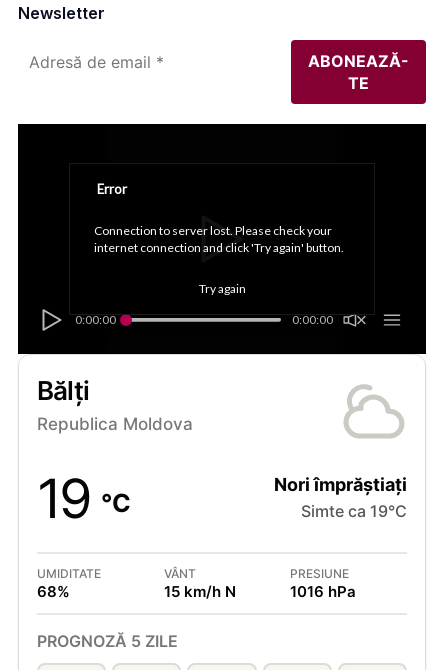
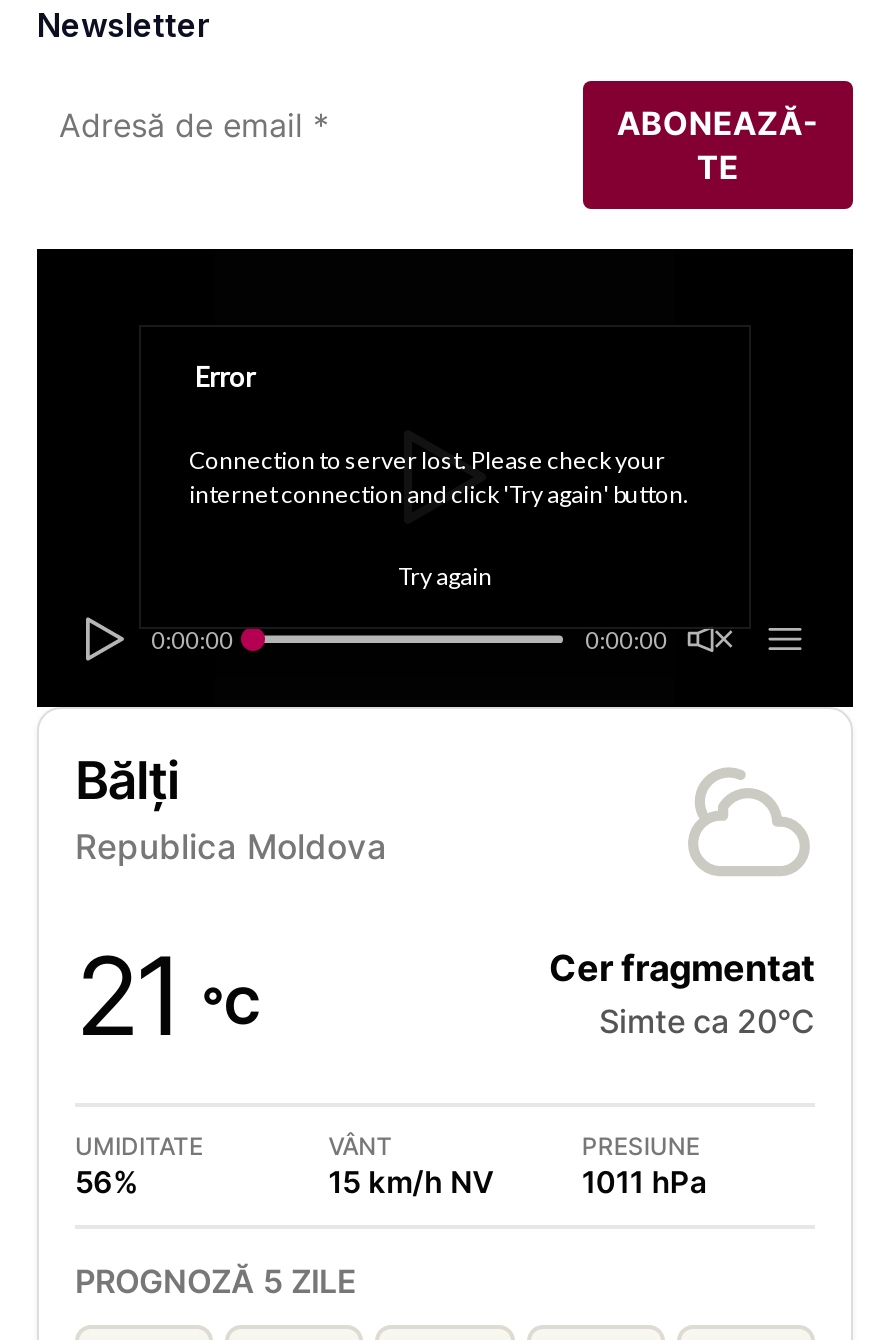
- 19 °C
- Nori împrăștiați
- Simte ca 19°C
+ 21 °C
+ Cer fragmentat
+ Simte ca 20°C

- 68%
+ 56%

- 15 km/h N
+ 15 km/h NV

- 1016 hPa
+ 1011 hPa
